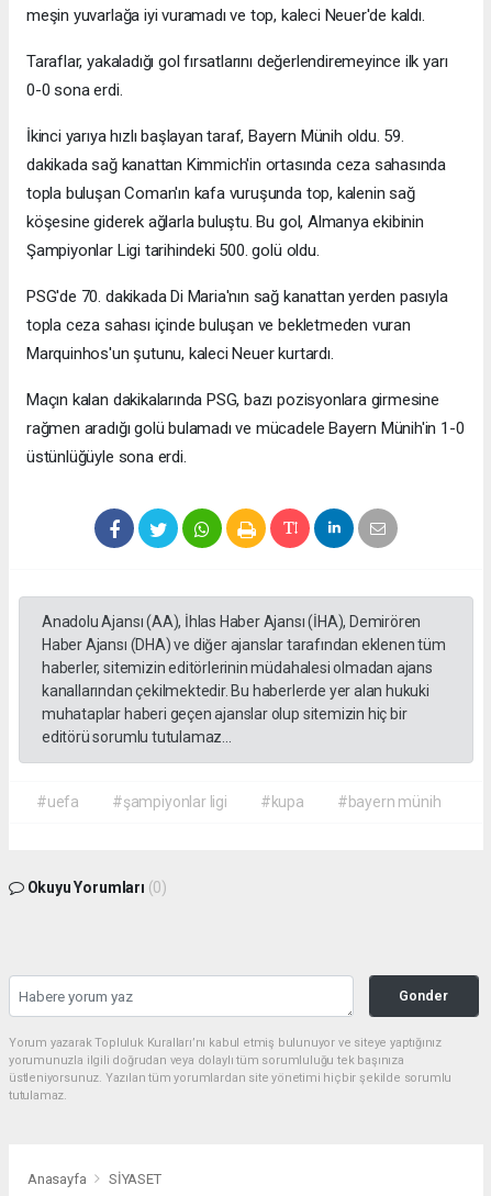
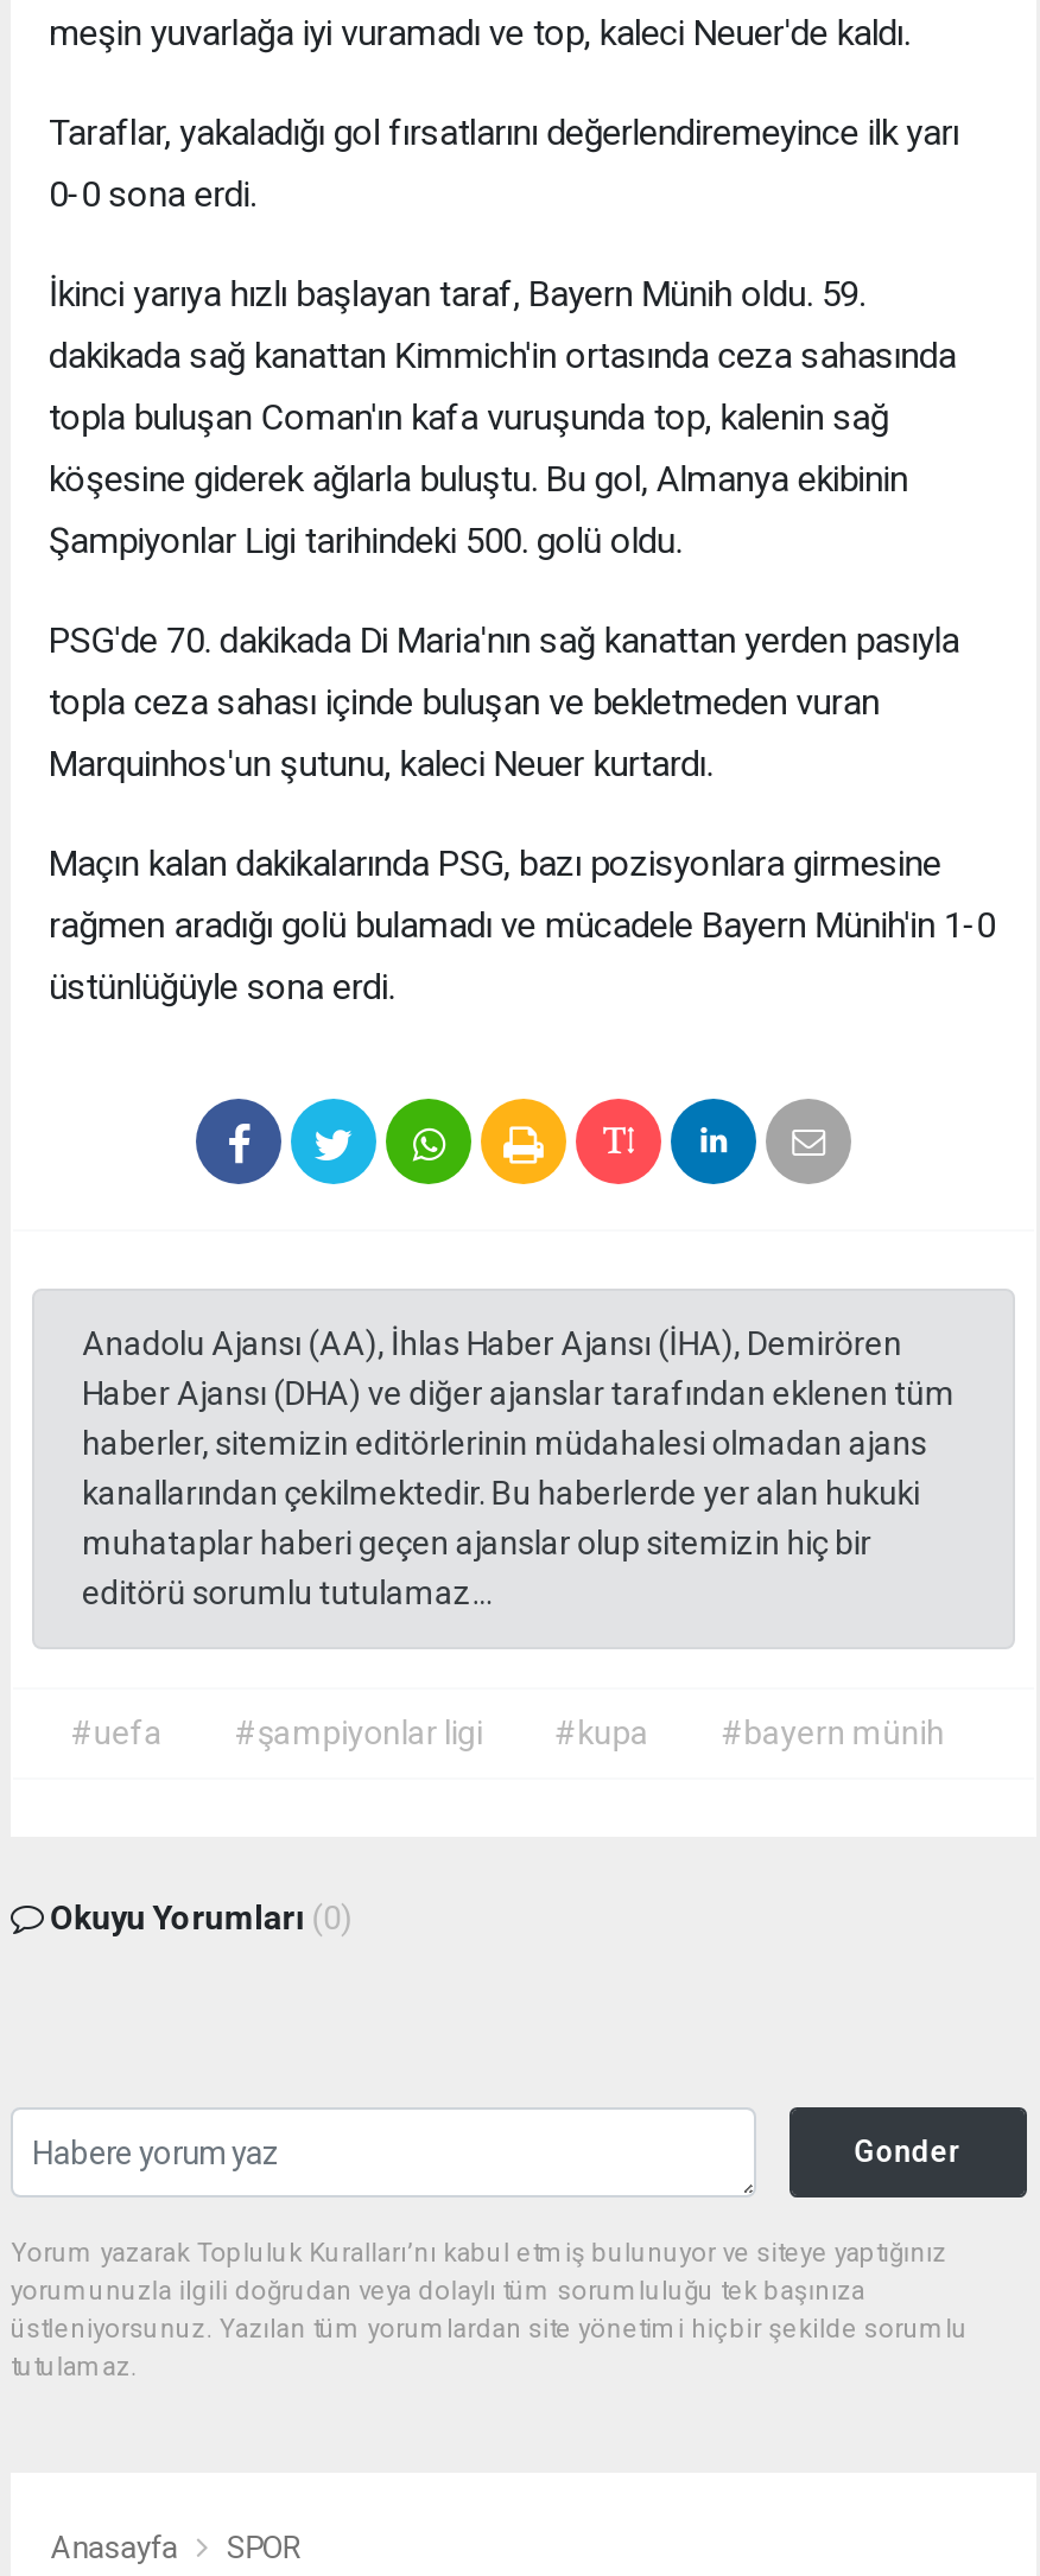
- SİYASET
+ SPOR
